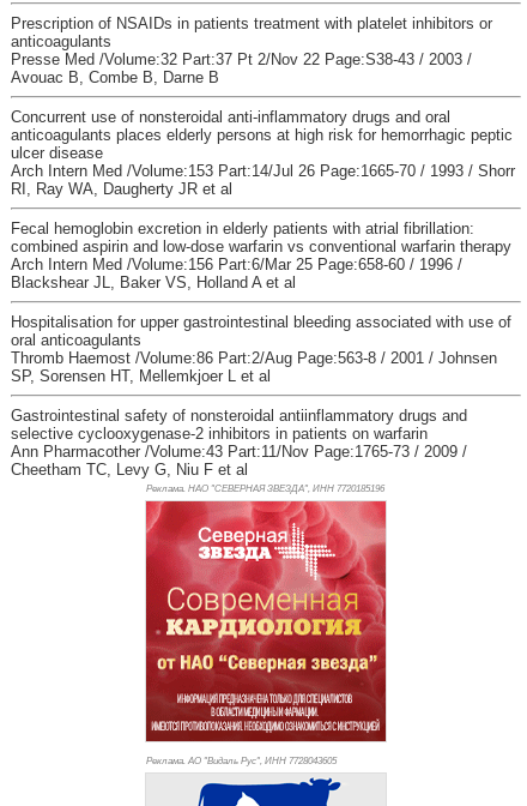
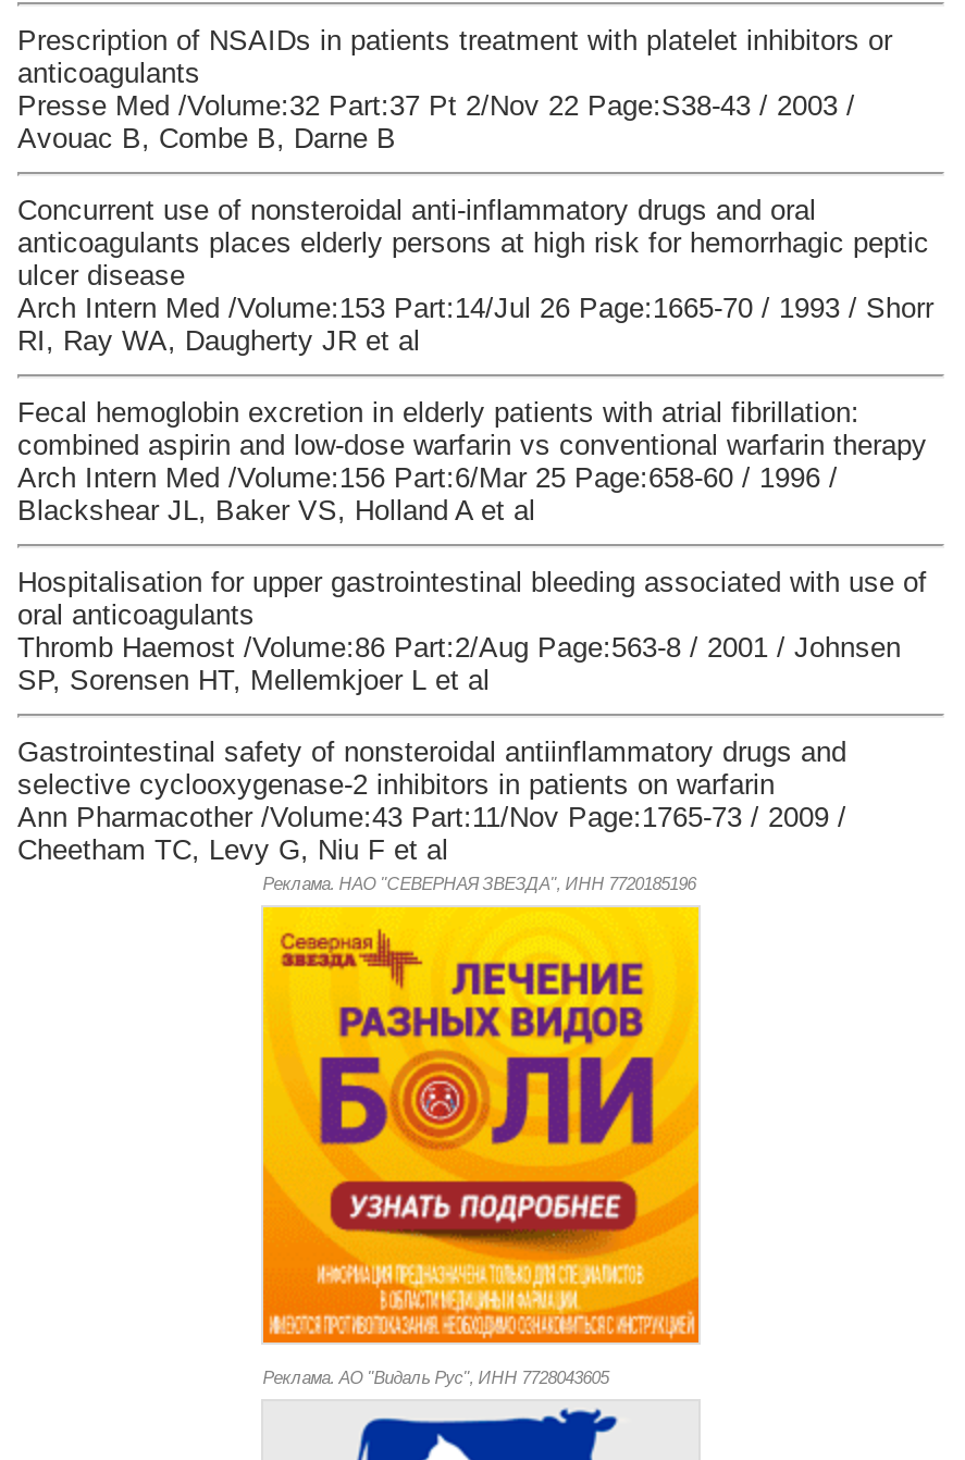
- [image]
+ [image]
